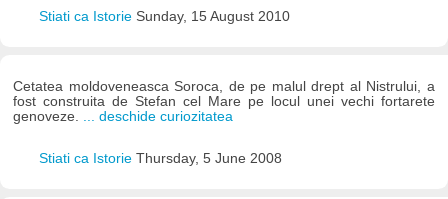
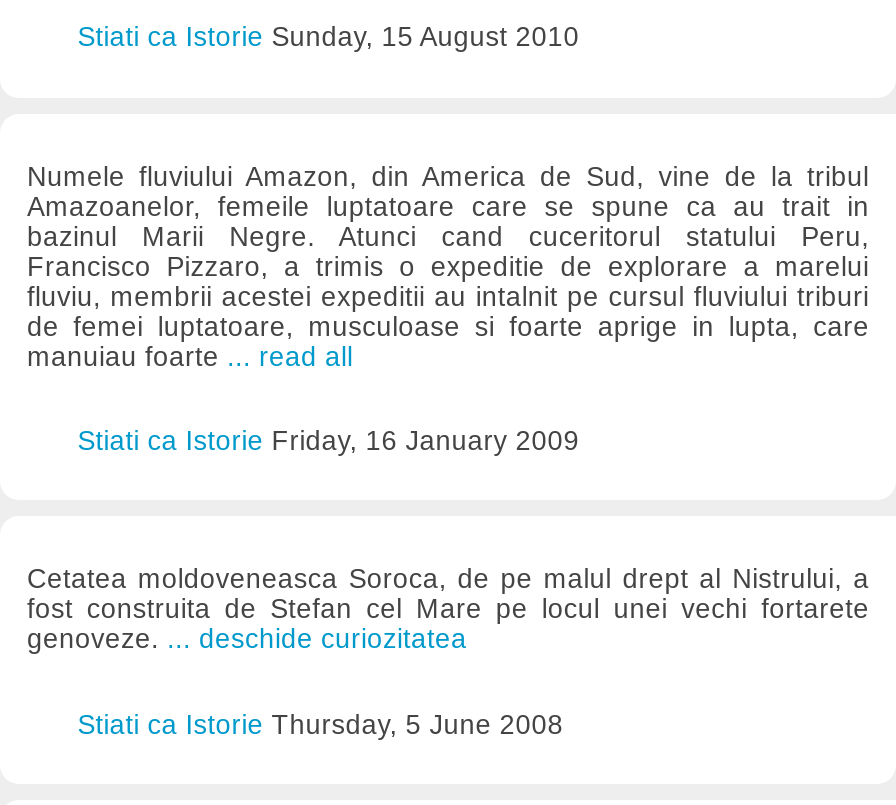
+ Numele fluviului Amazon, din America de Sud, vine de la tribul
+ Amazoanelor, femeile luptatoare care se spune ca au trait in
+ bazinul Marii Negre. Atunci cand cuceritorul statului Peru,
+ Francisco Pizzaro, a trimis o expeditie de explorare a marelui
+ fluviu, membrii acestei expeditii au intalnit pe cursul fluviului triburi
+ de femei luptatoare, musculoase si foarte aprige in lupta, care
+ manuiau foarte... read all
+ Stiati ca Istorie Friday, 16 January 2009
